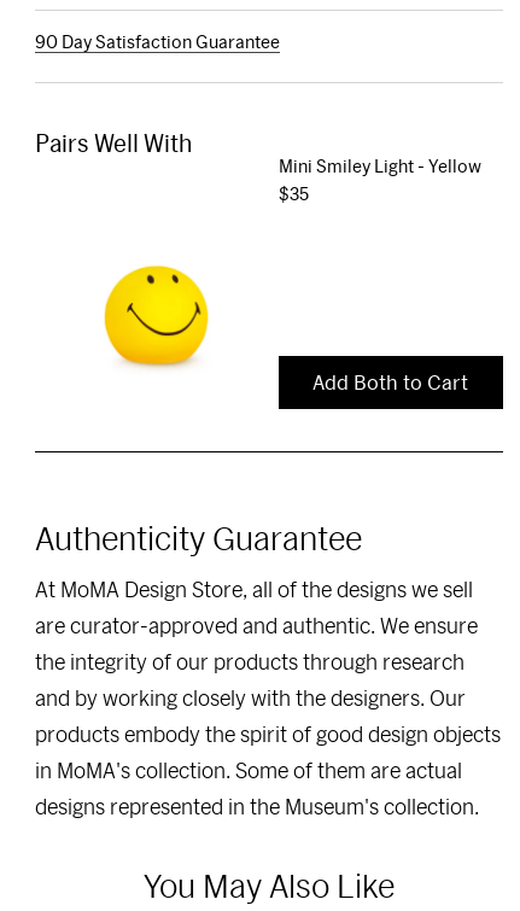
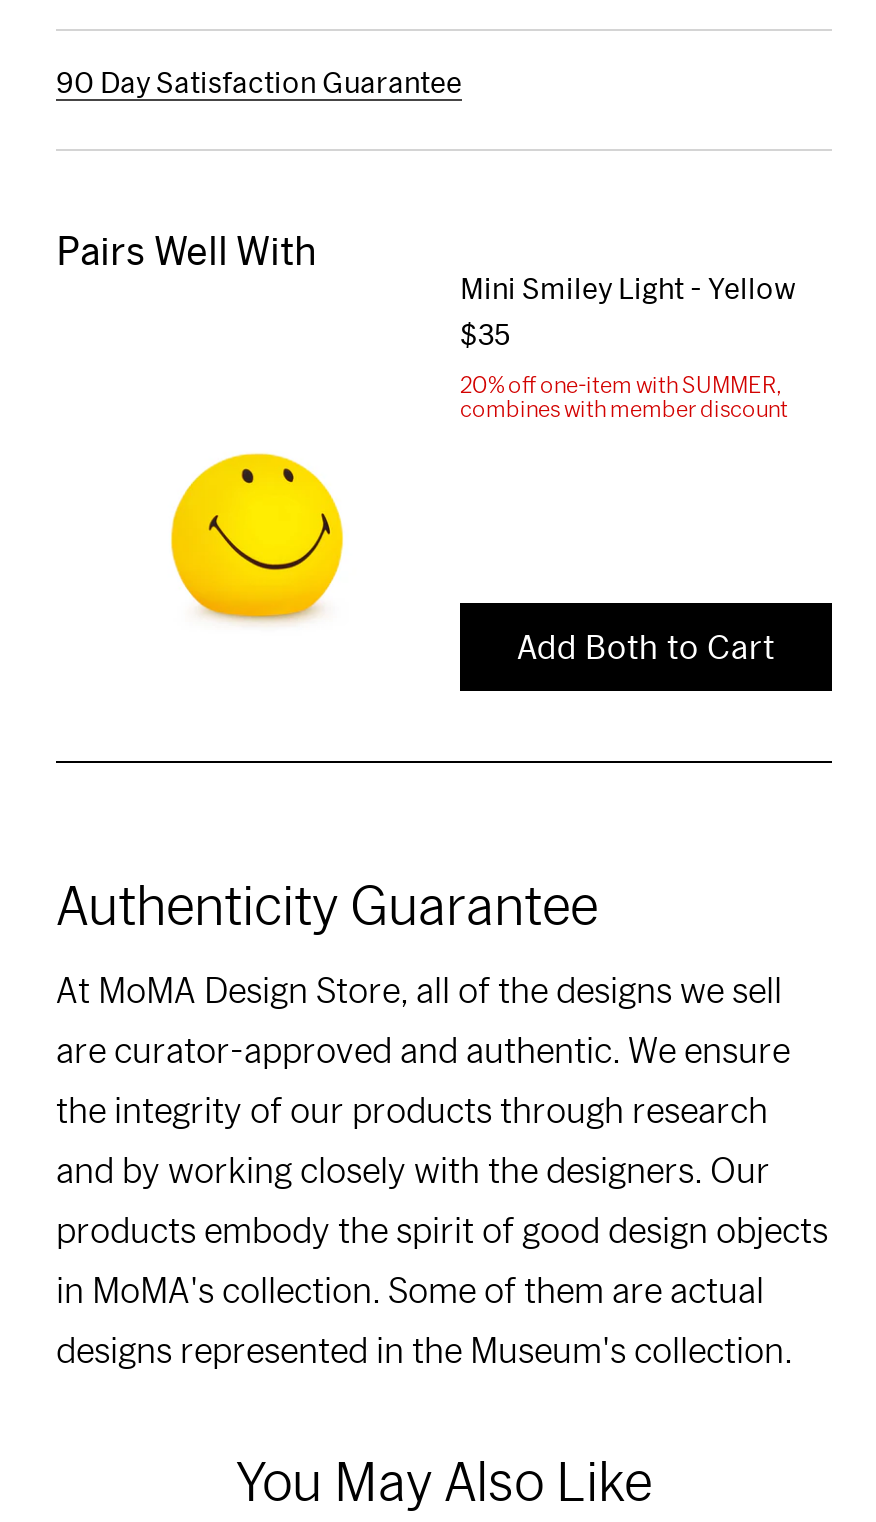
+ 20% off one-item with SUMMER,
+ combines with member discount
